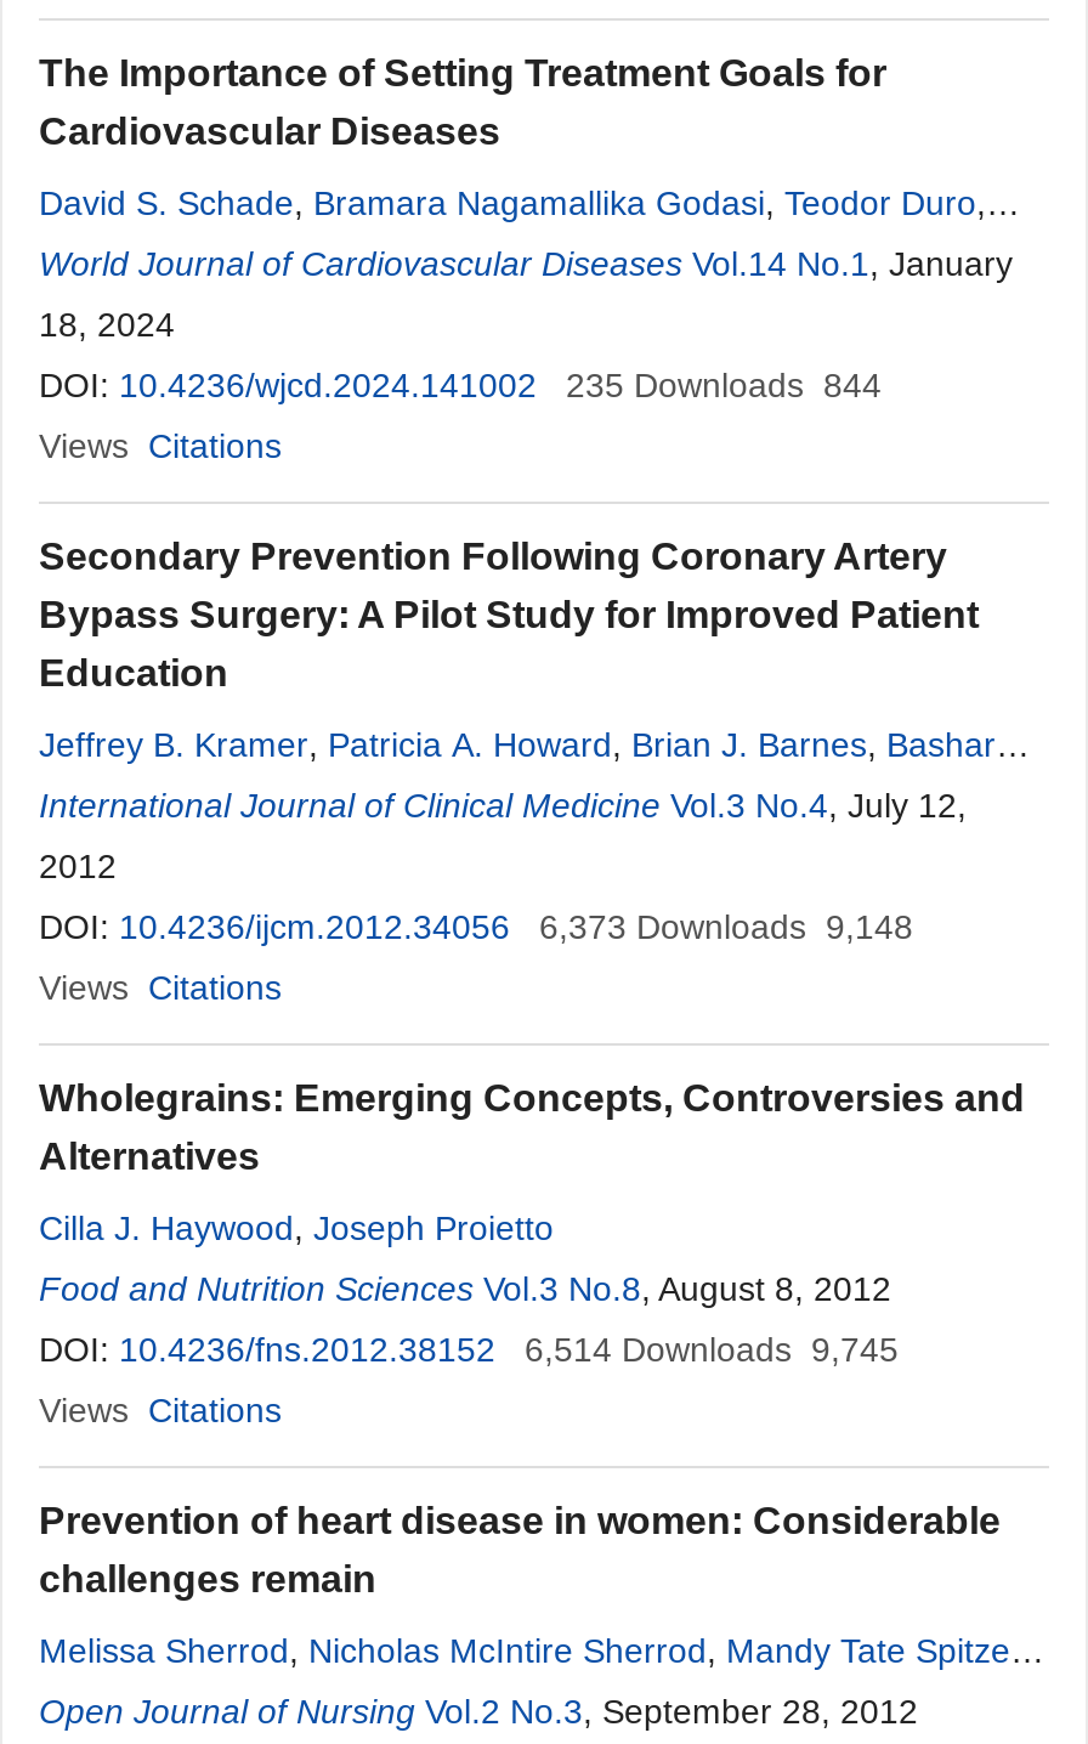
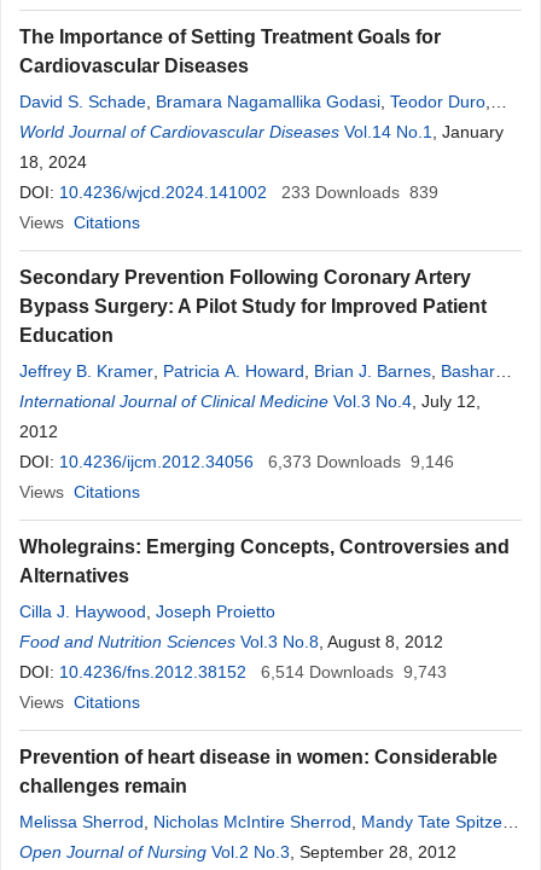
- DOI: 10.4236/wjcd.2024.141002 235 Downloads 844
+ DOI: 10.4236/wjcd.2024.141002 233 Downloads 839

- 6,373 Downloads 9,148
+ 6,373 Downloads 9,146

- DOI: 10.4236/fns.2012.38152 6,514 Downloads 9,745
+ DOI: 10.4236/fns.2012.38152 6,514 Downloads 9,743
